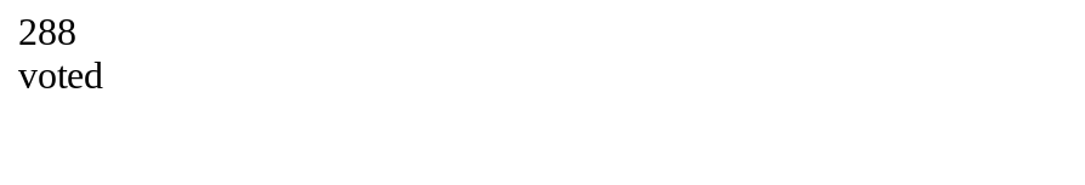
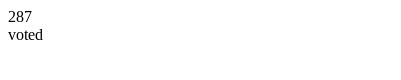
- 288
+ 287
